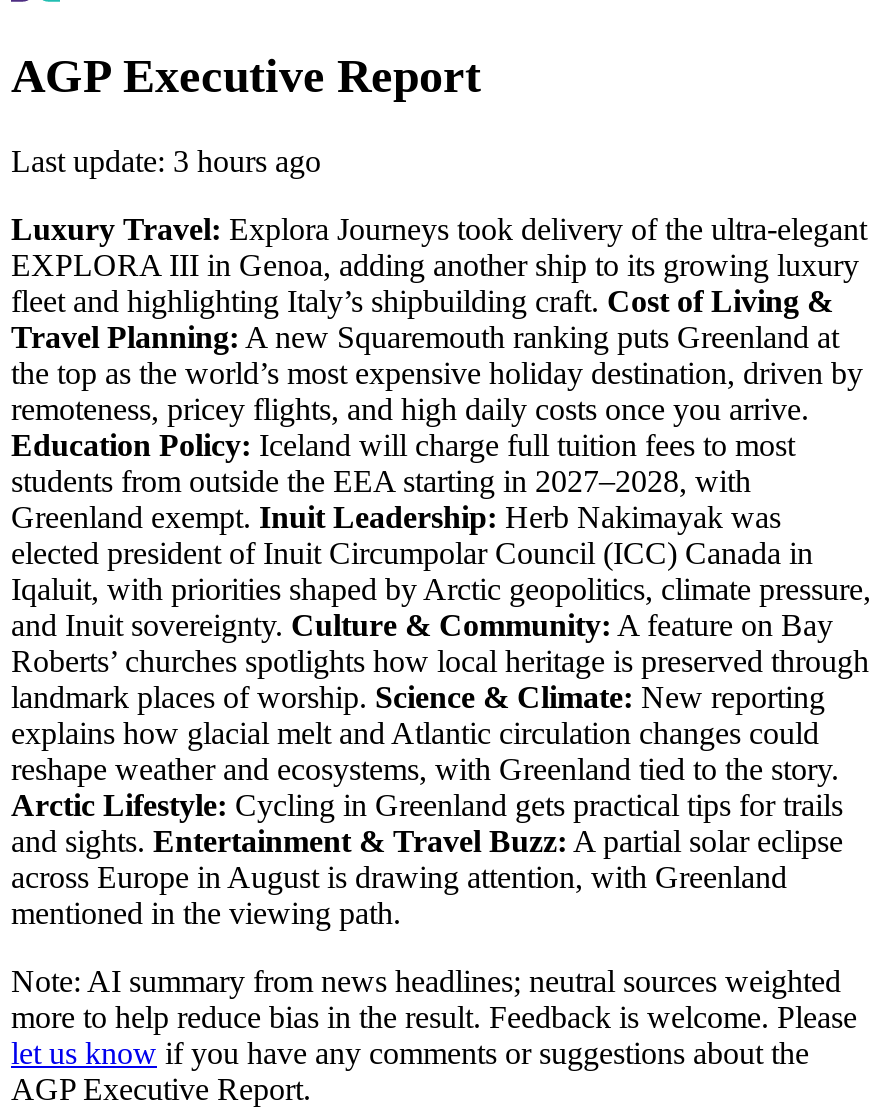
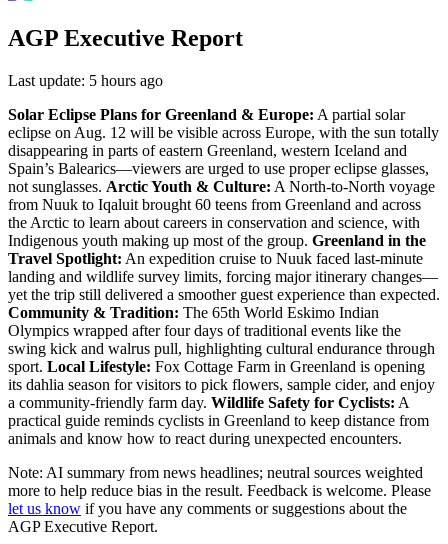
- Last update: 3 hours ago
+ Last update: 5 hours ago

- Luxury Travel: Explora Journeys took delivery of the ultra-elegant
- EXPLORA III in Genoa, adding another ship to its growing luxury
- fleet and highlighting Italy’s shipbuilding craft. Cost of Living &
- Travel Planning: A new Squaremouth ranking puts Greenland at
- the top as the world’s most expensive holiday destination, driven by
- remoteness, pricey flights, and high daily costs once you arrive.
- Education Policy: Iceland will charge full tuition fees to most
- students from outside the EEA starting in 2027–2028, with
- Greenland exempt. Inuit Leadership: Herb Nakimayak was
- elected president of Inuit Circumpolar Council (ICC) Canada in
- Iqaluit, with priorities shaped by Arctic geopolitics, climate pressure,
- and Inuit sovereignty. Culture & Community: A feature on Bay
- Roberts’ churches spotlights how local heritage is preserved through
- landmark places of worship. Science & Climate: New reporting
- explains how glacial melt and Atlantic circulation changes could
- reshape weather and ecosystems, with Greenland tied to the story.
- Arctic Lifestyle: Cycling in Greenland gets practical tips for trails
- and sights. Entertainment & Travel Buzz: A partial solar eclipse
- across Europe in August is drawing attention, with Greenland
- mentioned in the viewing path.
+ Solar Eclipse Plans for Greenland & Europe: A partial solar
+ eclipse on Aug. 12 will be visible across Europe, with the sun totally
+ disappearing in parts of eastern Greenland, western Iceland and
+ Spain’s Balearics—viewers are urged to use proper eclipse glasses,
+ not sunglasses. Arctic Youth & Culture: A North-to-North voyage
+ from Nuuk to Iqaluit brought 60 teens from Greenland and across
+ the Arctic to learn about careers in conservation and science, with
+ Indigenous youth making up most of the group. Greenland in the
+ Travel Spotlight: An expedition cruise to Nuuk faced last-minute
+ landing and wildlife survey limits, forcing major itinerary changes—
+ yet the trip still delivered a smoother guest experience than expected.
+ Community & Tradition: The 65th World Eskimo Indian
+ Olympics wrapped after four days of traditional events like the
+ swing kick and walrus pull, highlighting cultural endurance through
+ sport. Local Lifestyle: Fox Cottage Farm in Greenland is opening
+ its dahlia season for visitors to pick flowers, sample cider, and enjoy
+ a community-friendly farm day. Wildlife Safety for Cyclists: A
+ practical guide reminds cyclists in Greenland to keep distance from
+ animals and know how to react during unexpected encounters.
